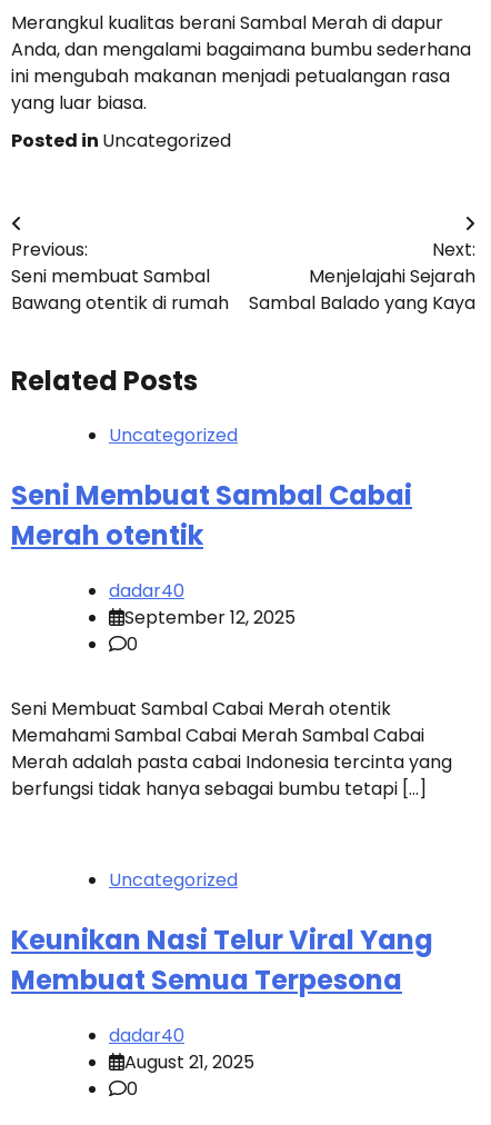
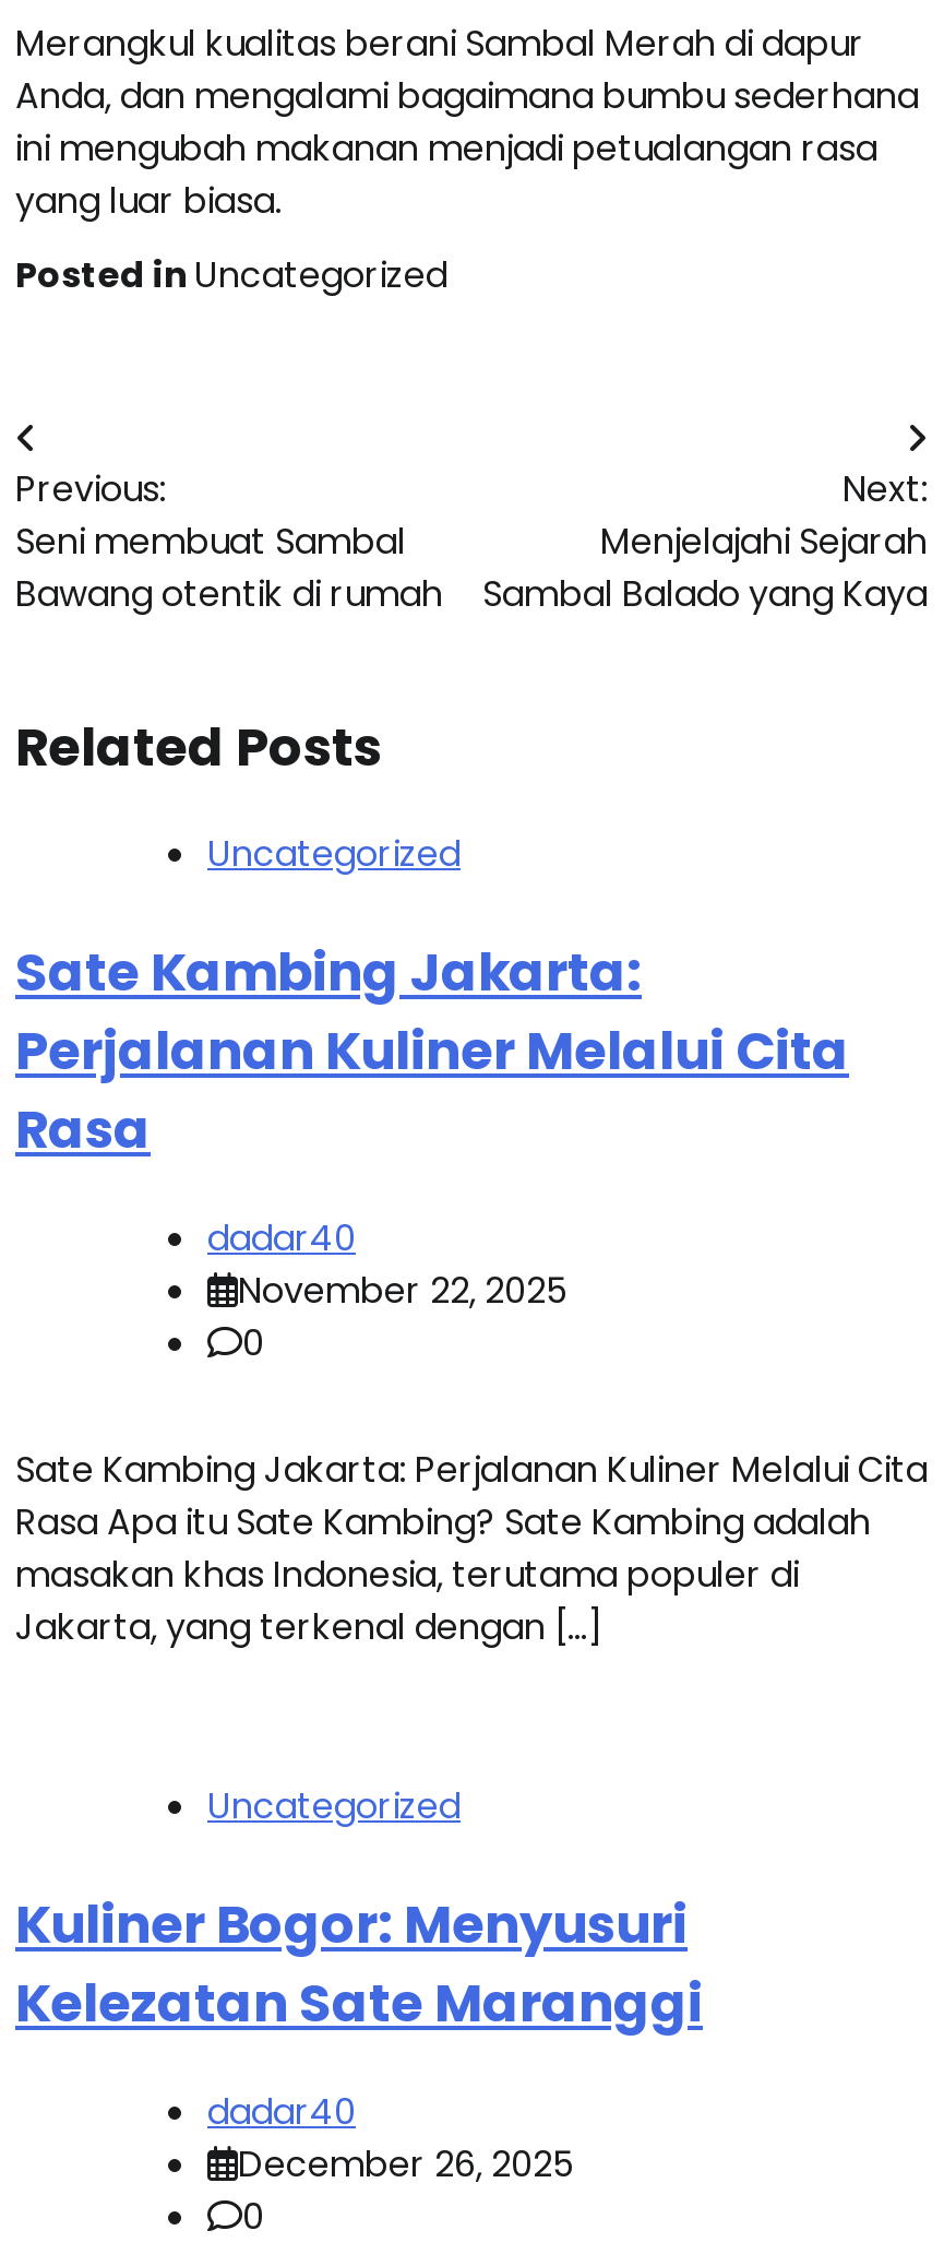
- Seni Membuat Sambal Cabai
- Merah otentik
+ Sate Kambing Jakarta:
+ Perjalanan Kuliner Melalui Cita
+ Rasa

- September 12, 2025
+ November 22, 2025

- Seni Membuat Sambal Cabai Merah otentik
- Memahami Sambal Cabai Merah Sambal Cabai
- Merah adalah pasta cabai Indonesia tercinta yang
- berfungsi tidak hanya sebagai bumbu tetapi […]
+ Sate Kambing Jakarta: Perjalanan Kuliner Melalui Cita
+ Rasa Apa itu Sate Kambing? Sate Kambing adalah
+ masakan khas Indonesia, terutama populer di
+ Jakarta, yang terkenal dengan […]

- Keunikan Nasi Telur Viral Yang
- Membuat Semua Terpesona
+ Kuliner Bogor: Menyusuri
+ Kelezatan Sate Maranggi

- August 21, 2025
+ December 26, 2025
